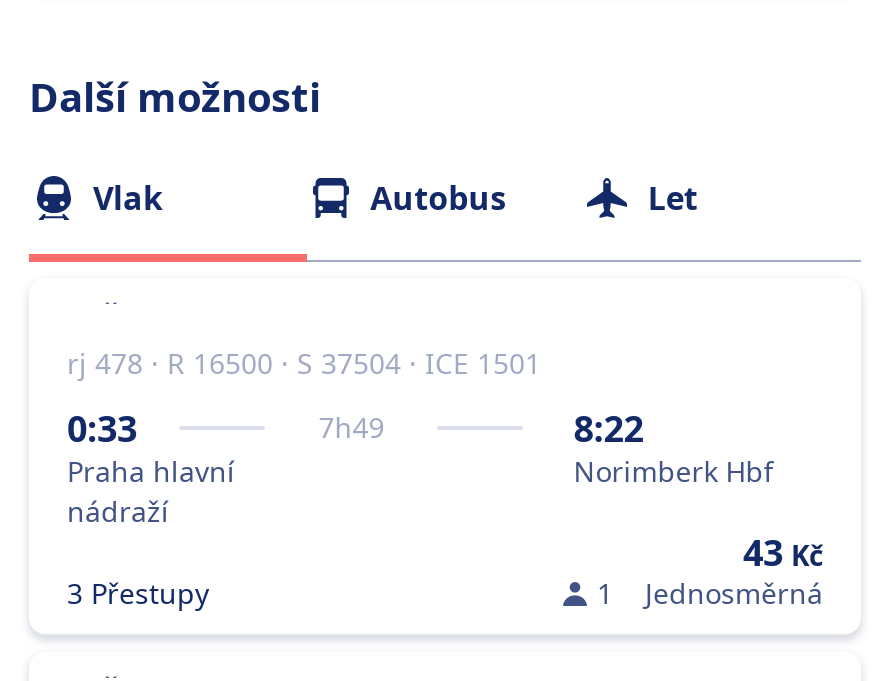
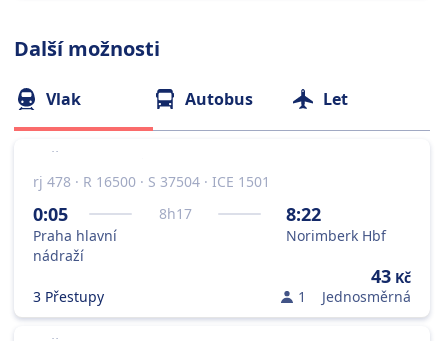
- 0:33
+ 0:05

- 7h49
+ 8h17
